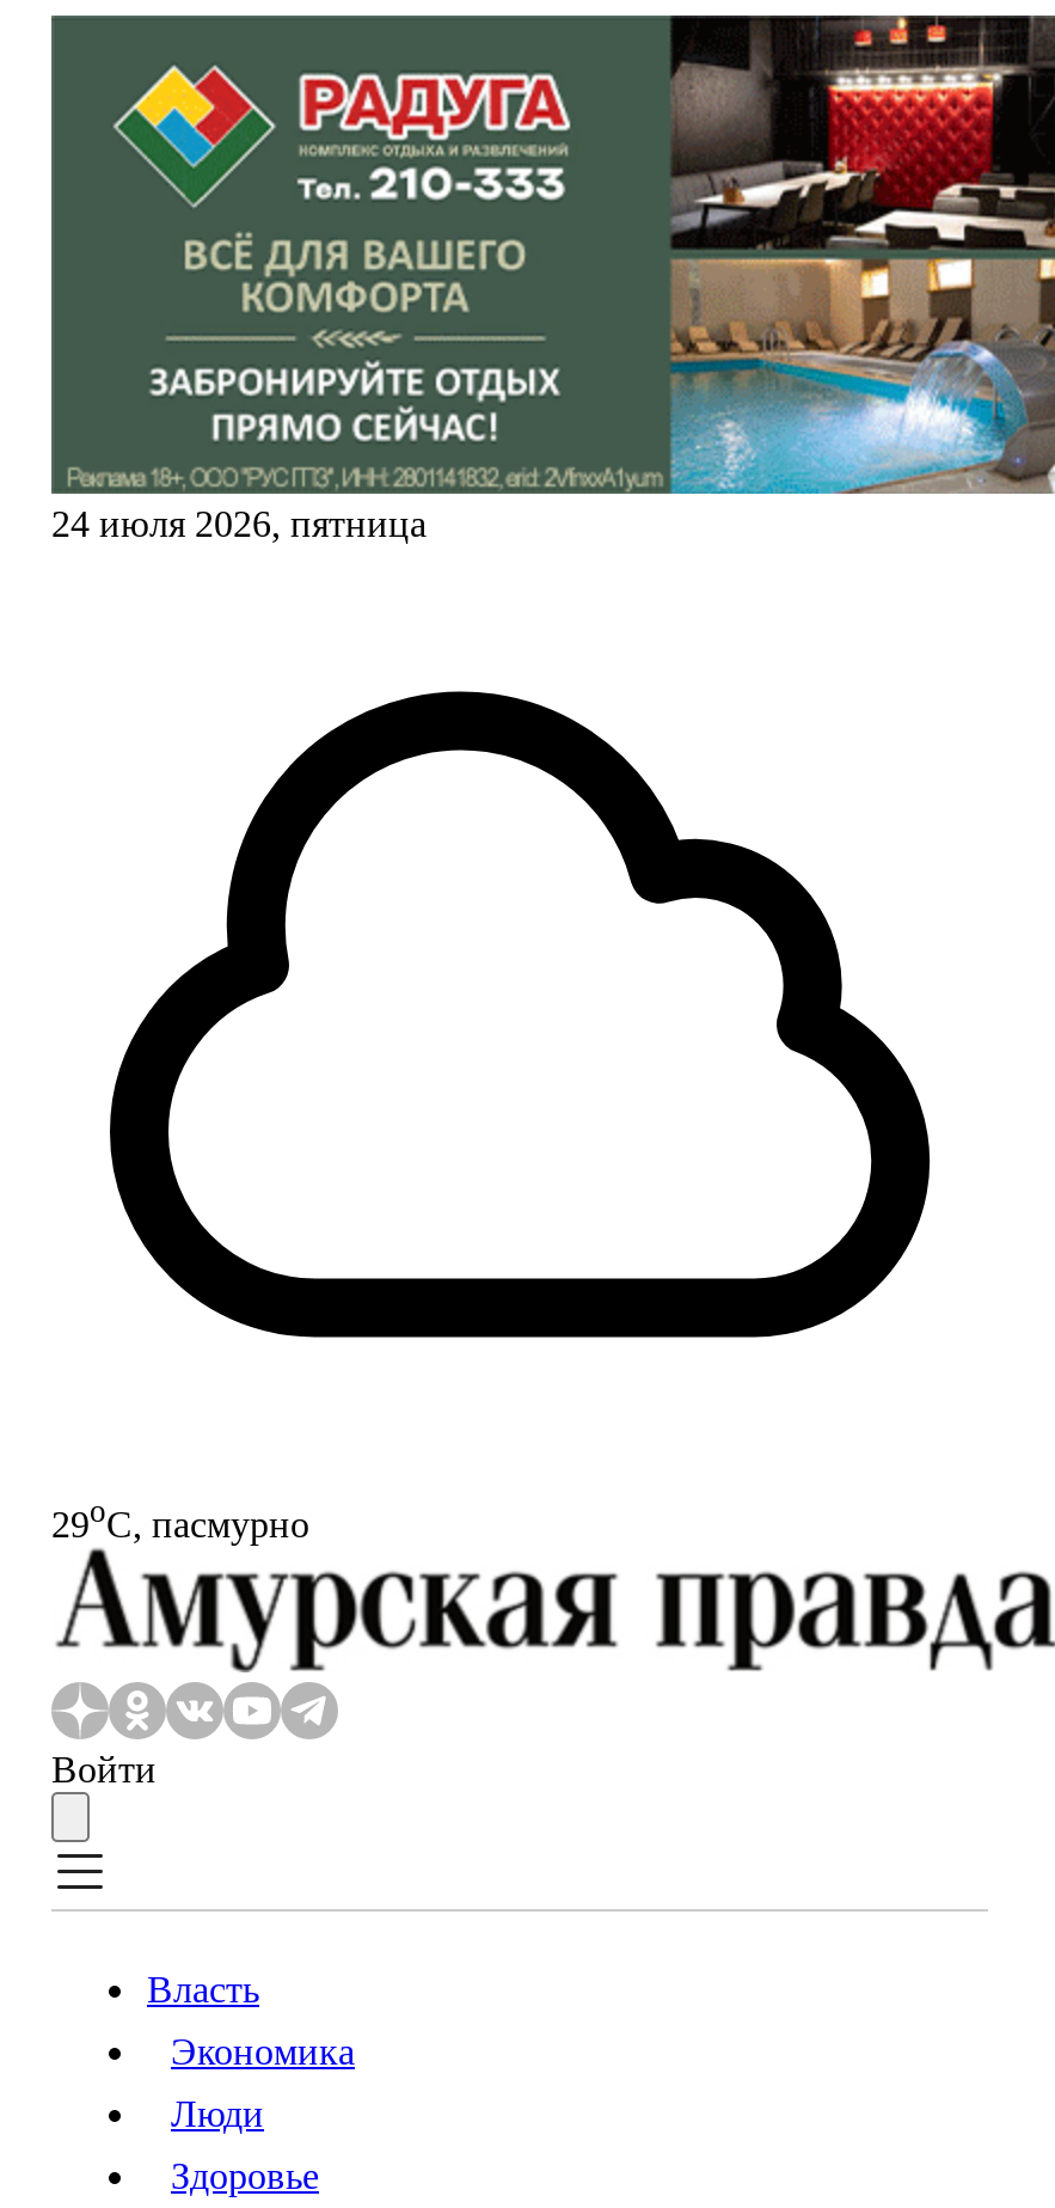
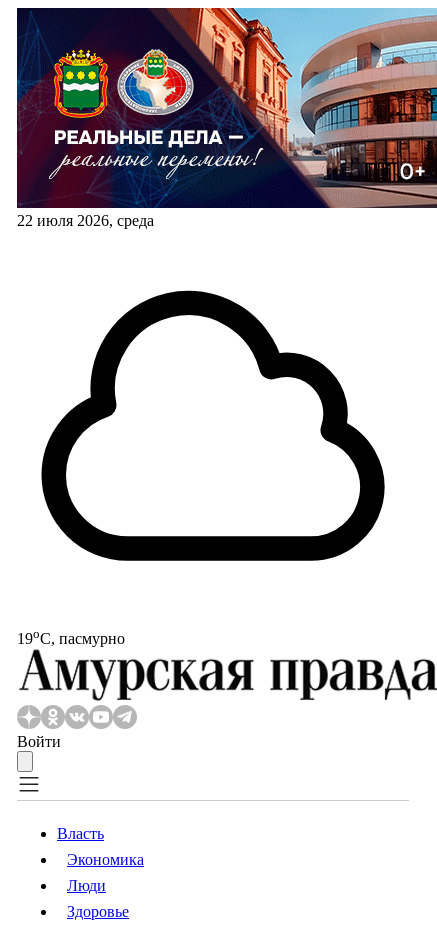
- [image]
- 24 июля 2026, пятница
+ [image]
+ 22 июля 2026, среда

- 29oС, пасмурно
+ 19oС, пасмурно
